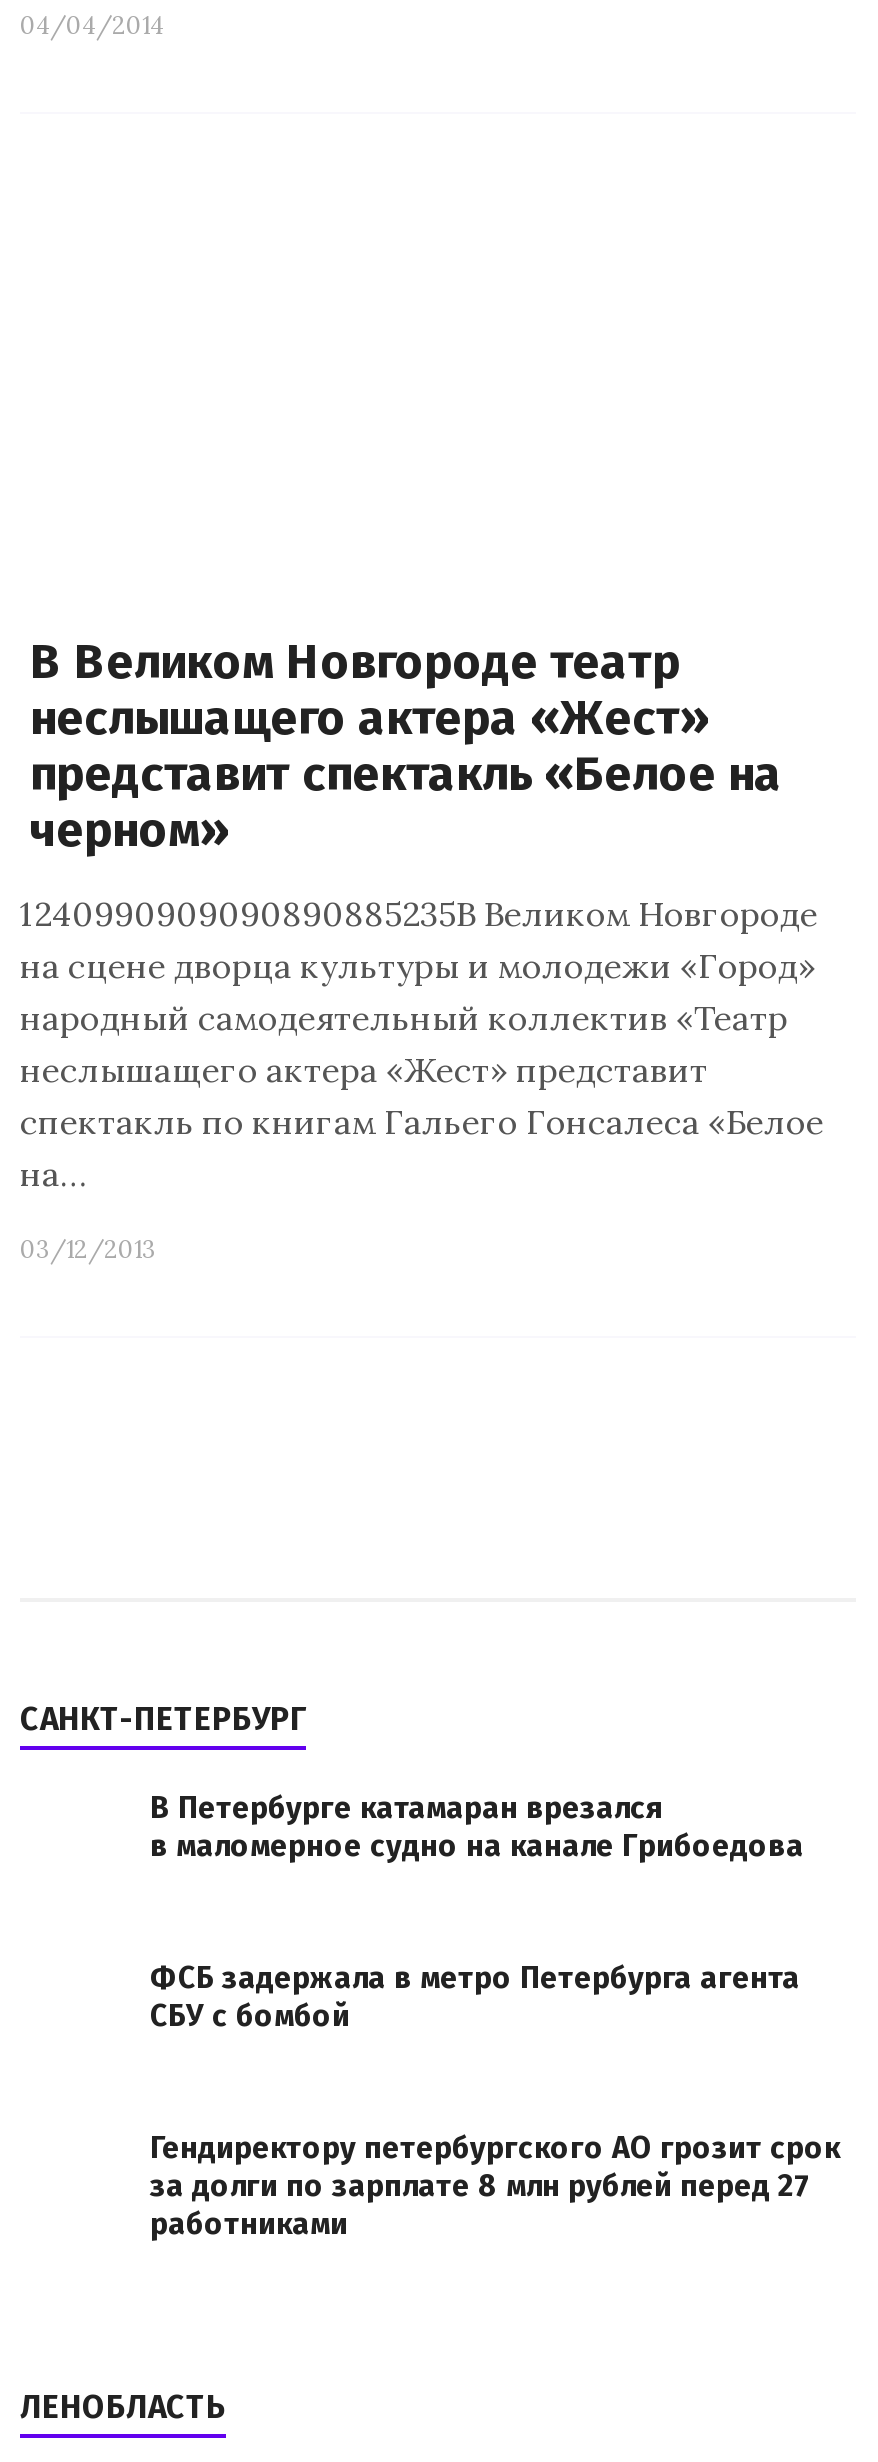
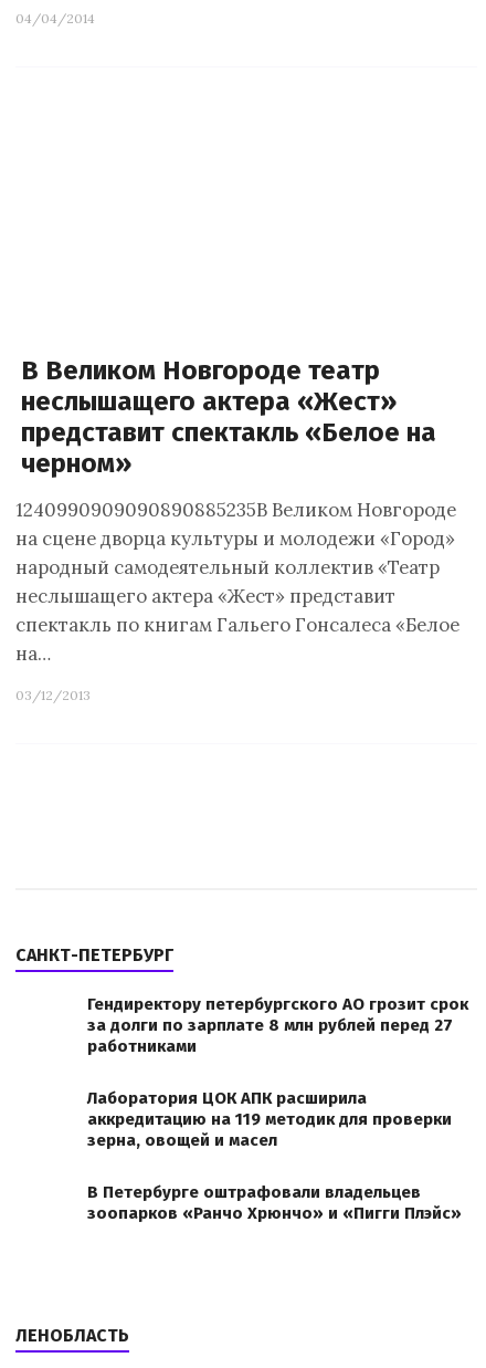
- В Петербурге катамаран врезался
- в маломерное судно на канале Грибоедова

- ФСБ задержала в метро Петербурга агента
- СБУ с бомбой

moved up: Гендиректору петербургского АО грозит срок | за долги по зарплате 8 млн рублей перед 27 | работниками

+ Лаборатория ЦОК АПК расширила
+ аккредитацию на 119 методик для проверки
+ зерна, овощей и масел
+ В Петербурге оштрафовали владельцев
+ зоопарков «Ранчо Хрюнчо» и «Пигги Плэйс»
